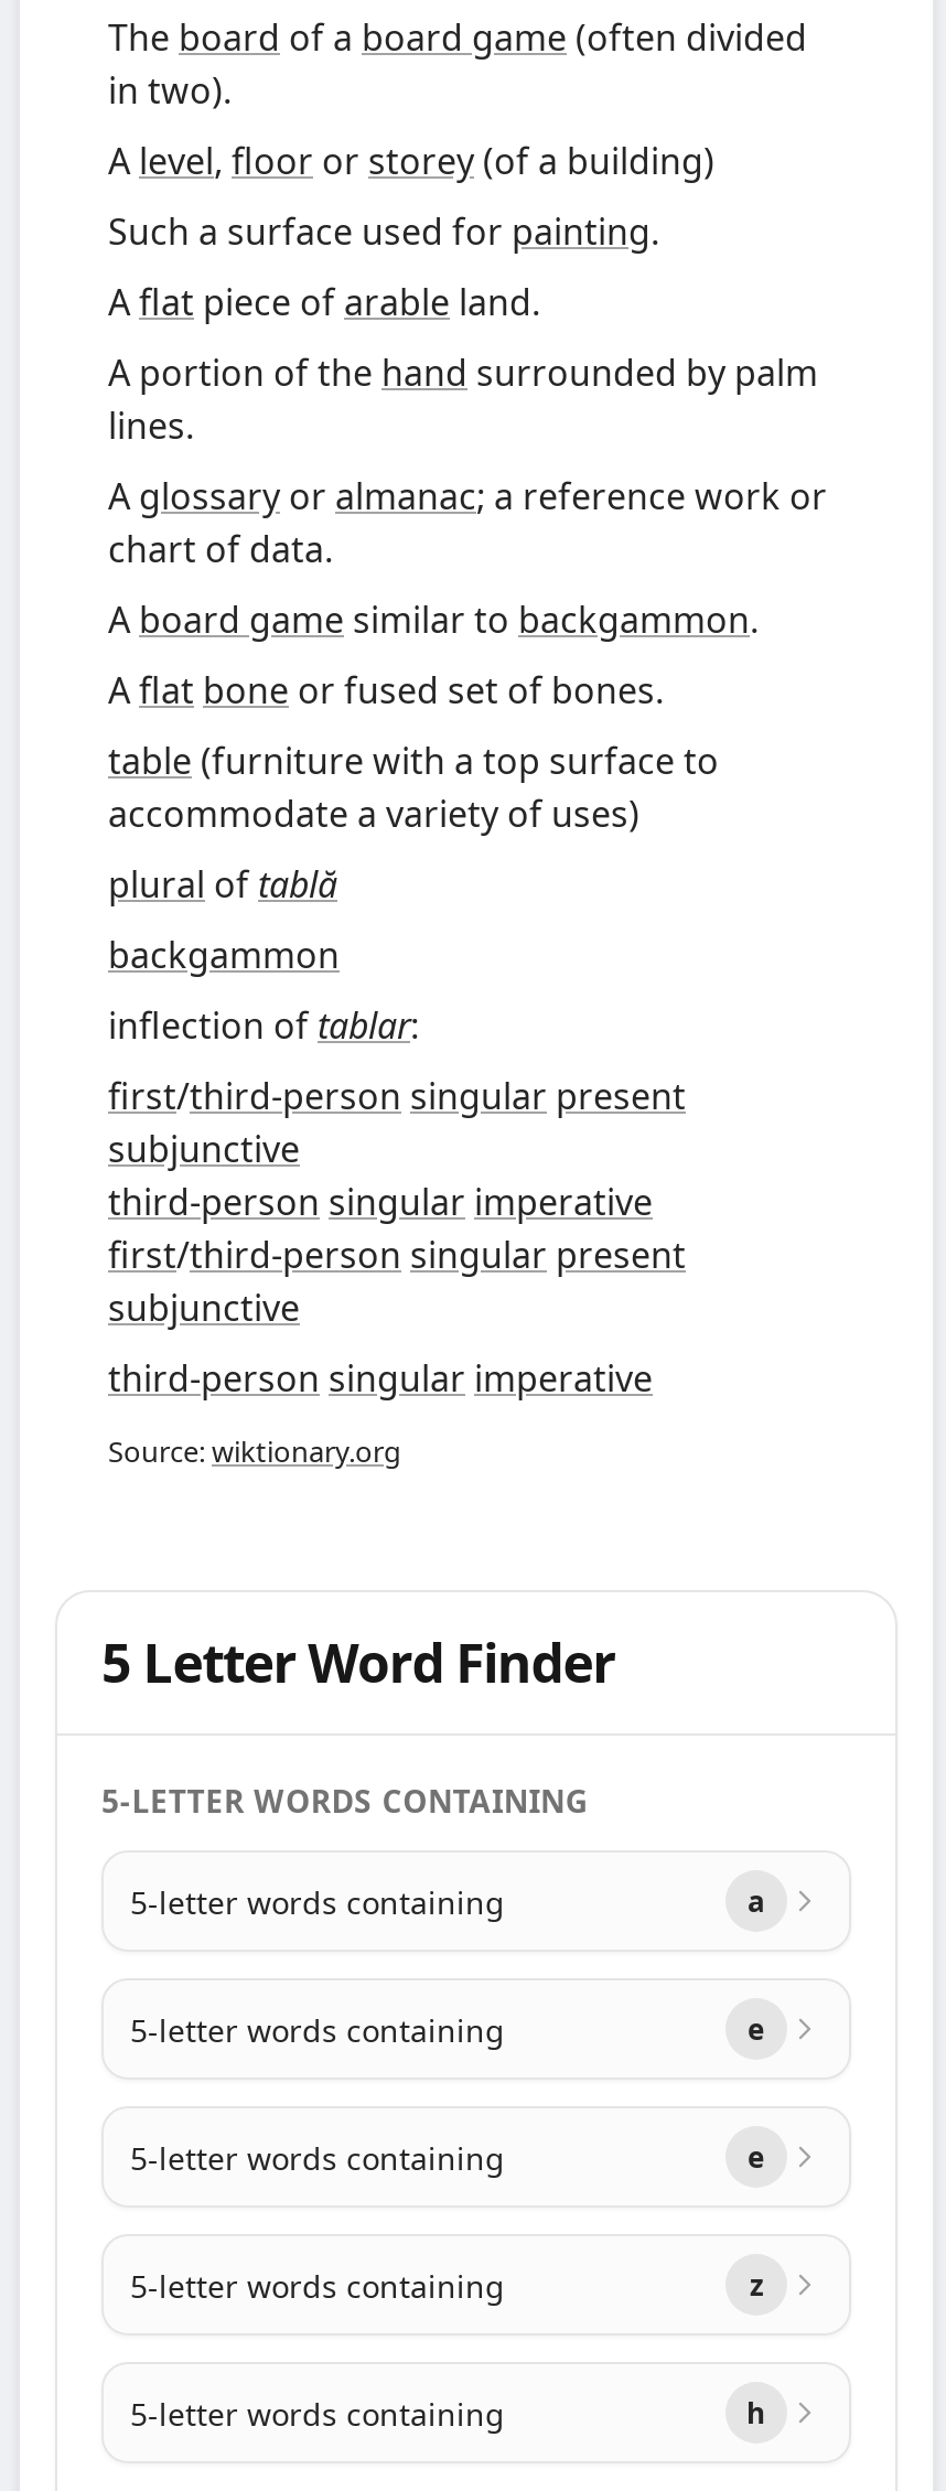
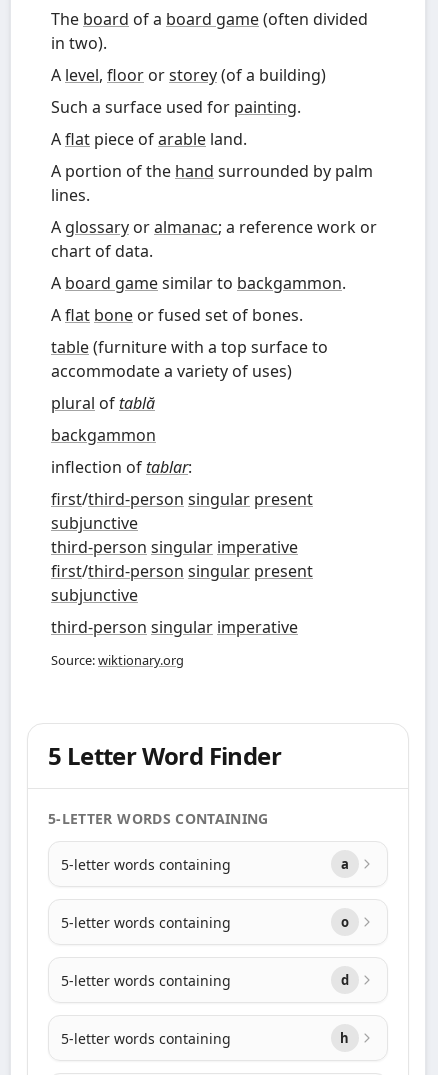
- e
+ o

- e
- 5-letter words containing
- z
+ d
